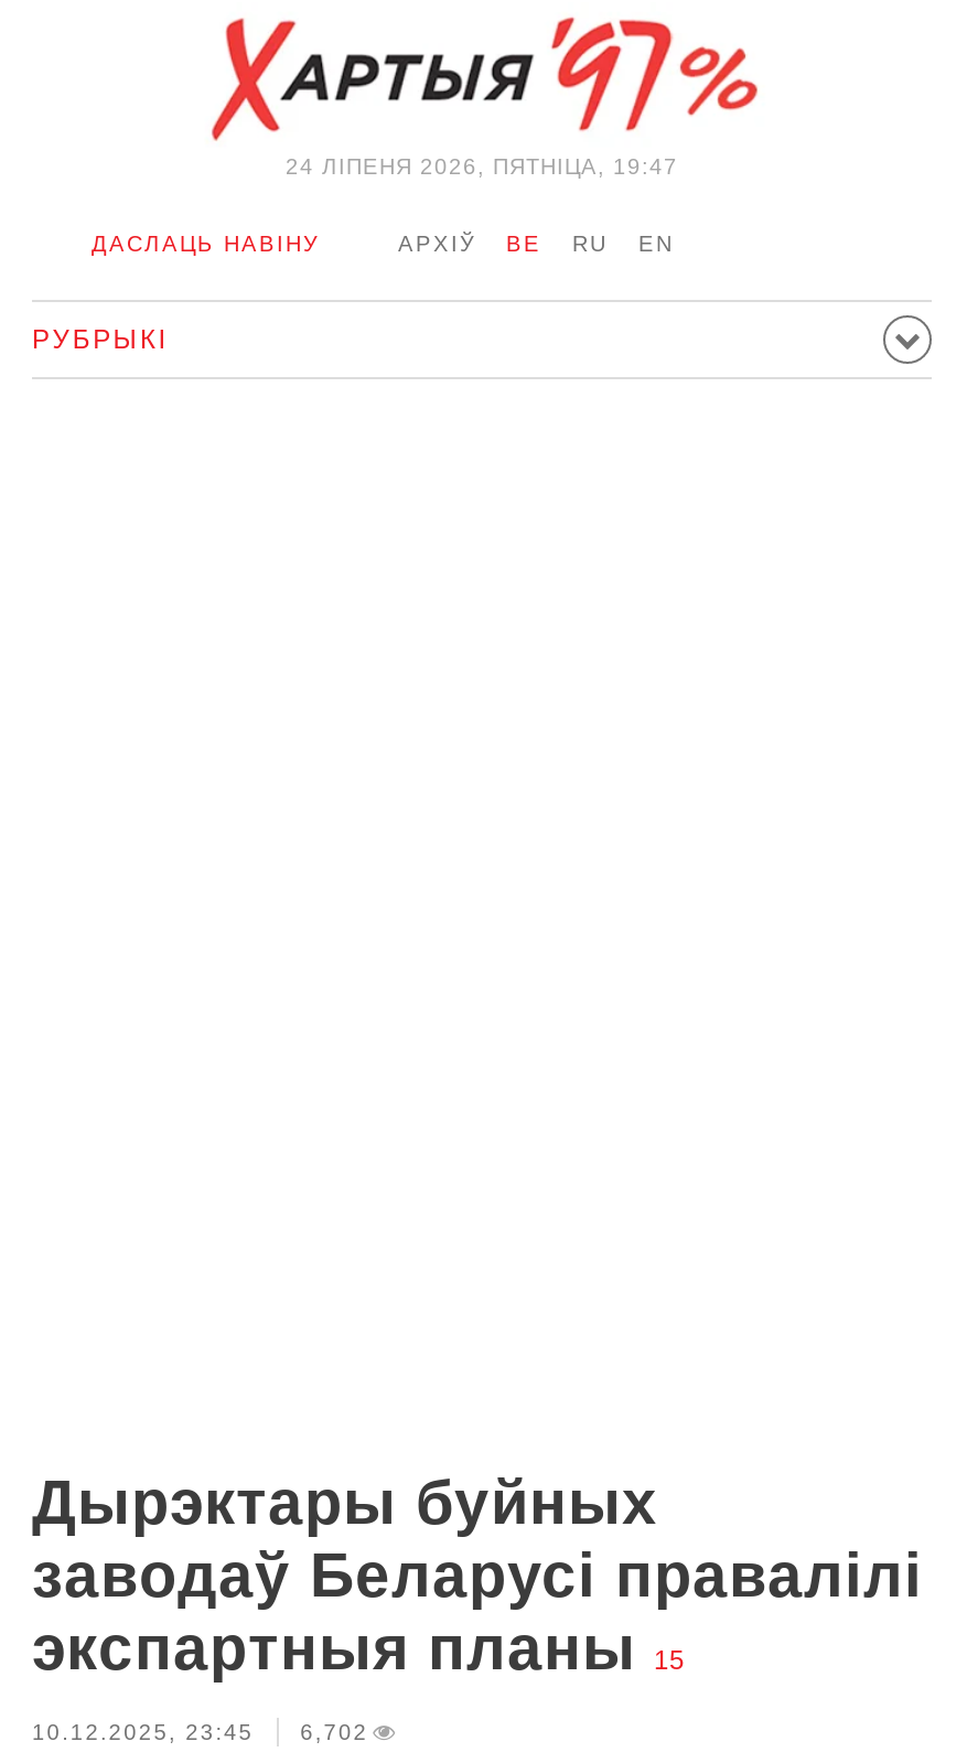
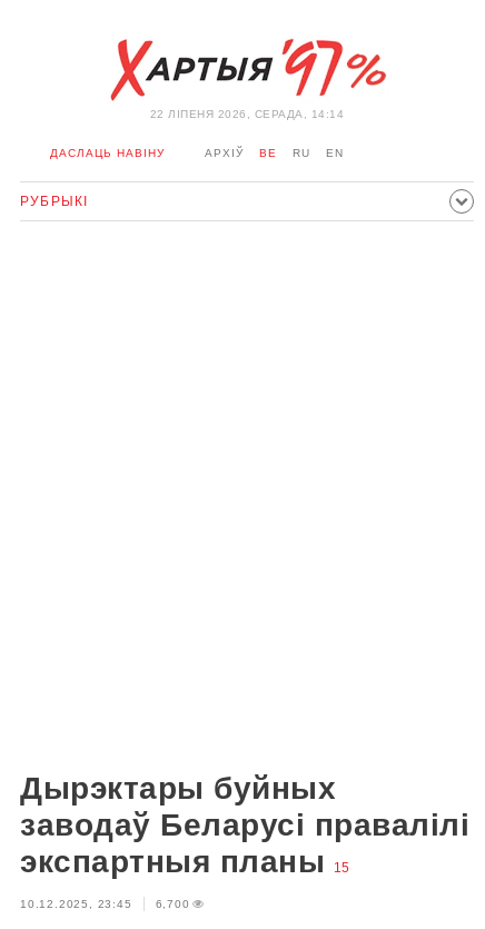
- 24 ЛIПЕНЯ 2026, ПЯТНІЦА, 19:47
+ 22 ЛIПЕНЯ 2026, СЕРАДА, 14:14

- 10.12.2025, 23:45 6,702
+ 10.12.2025, 23:45 6,700
